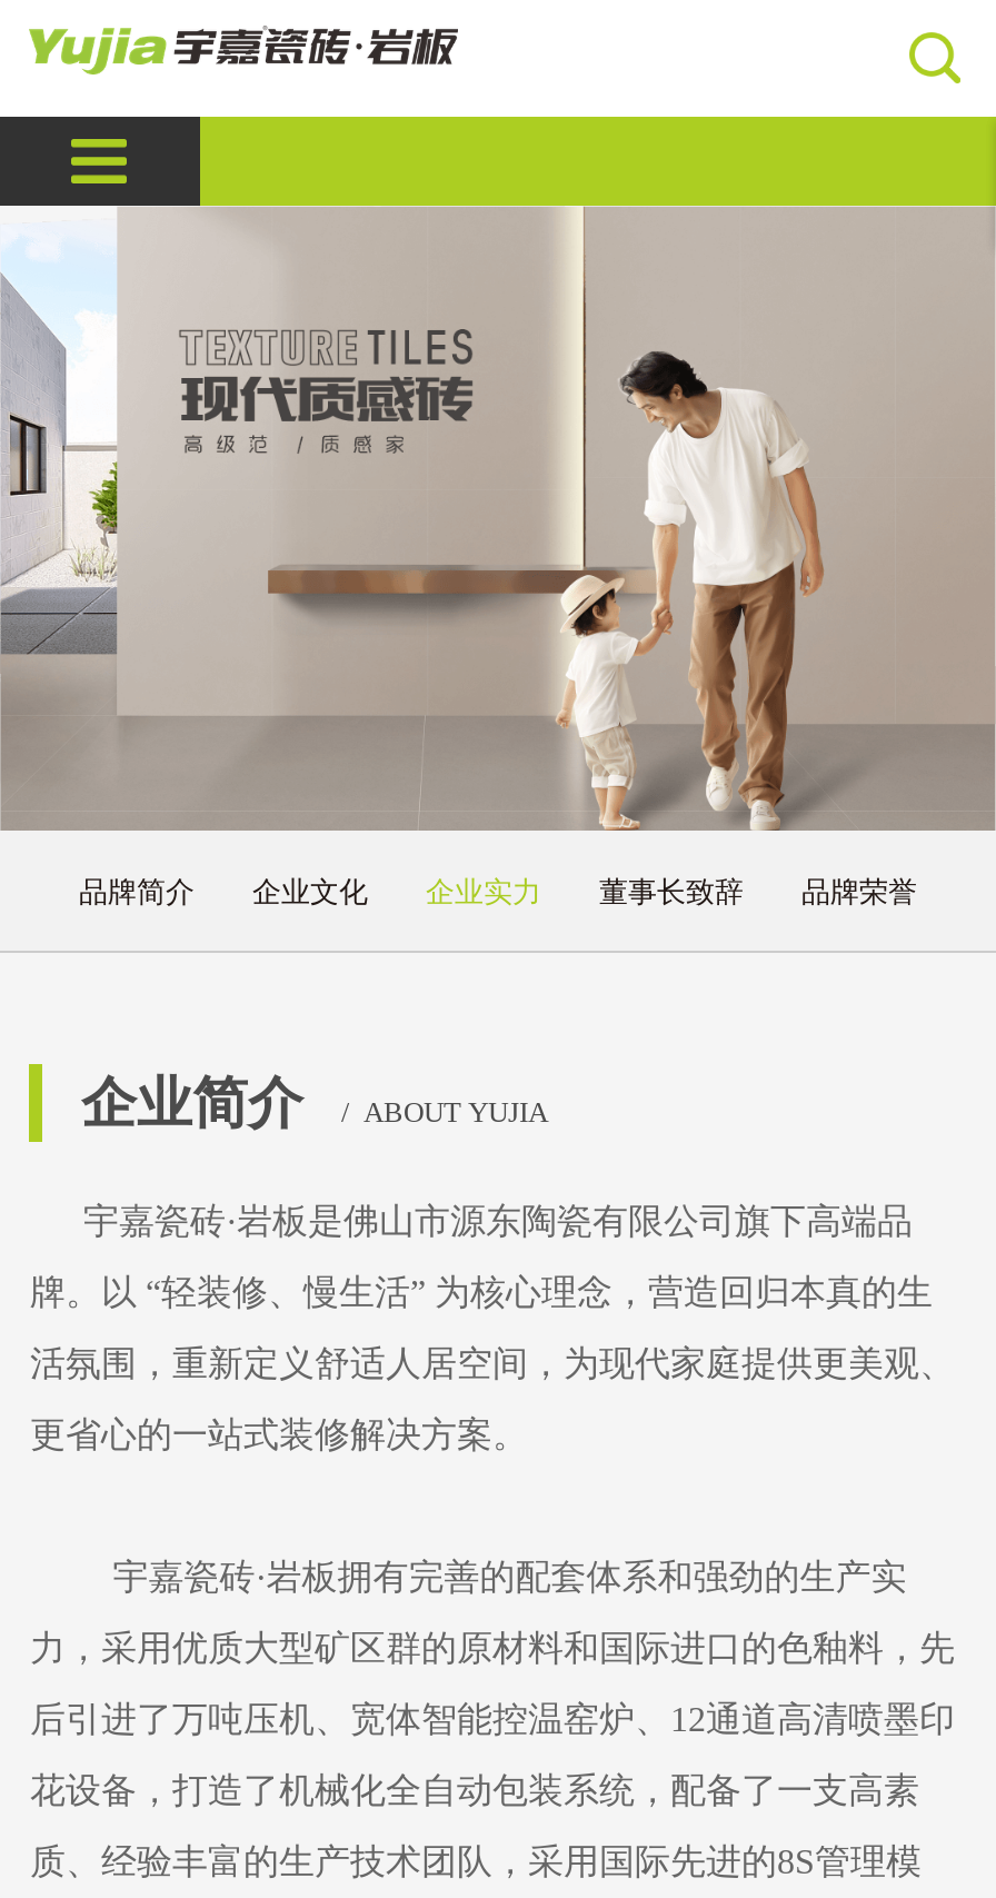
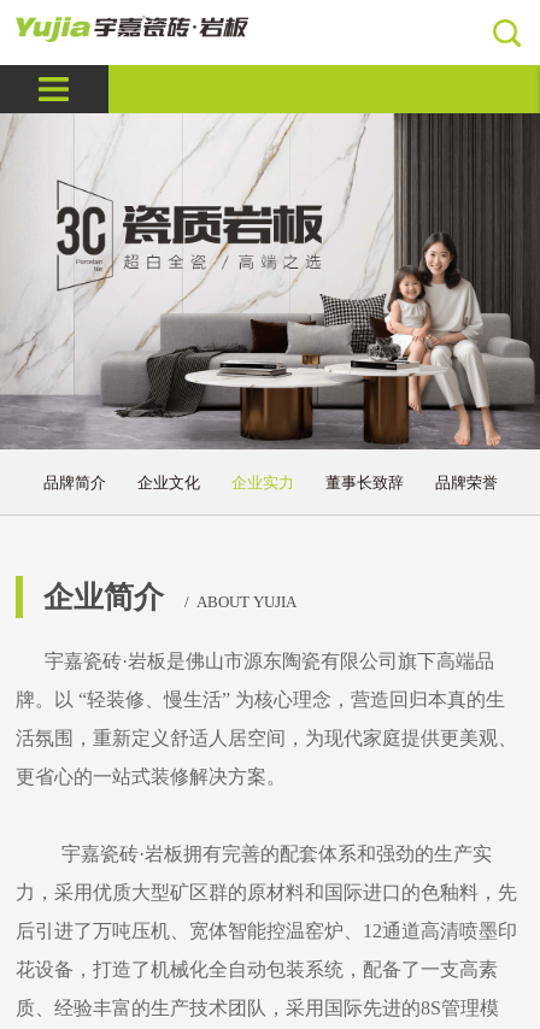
- [image]
+ [image]
